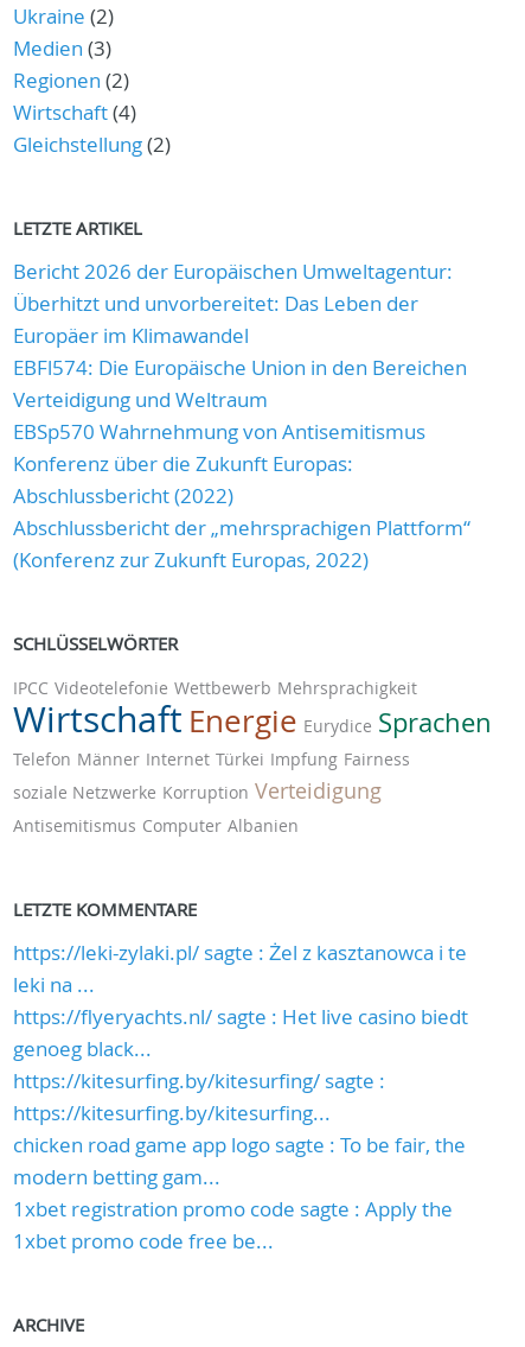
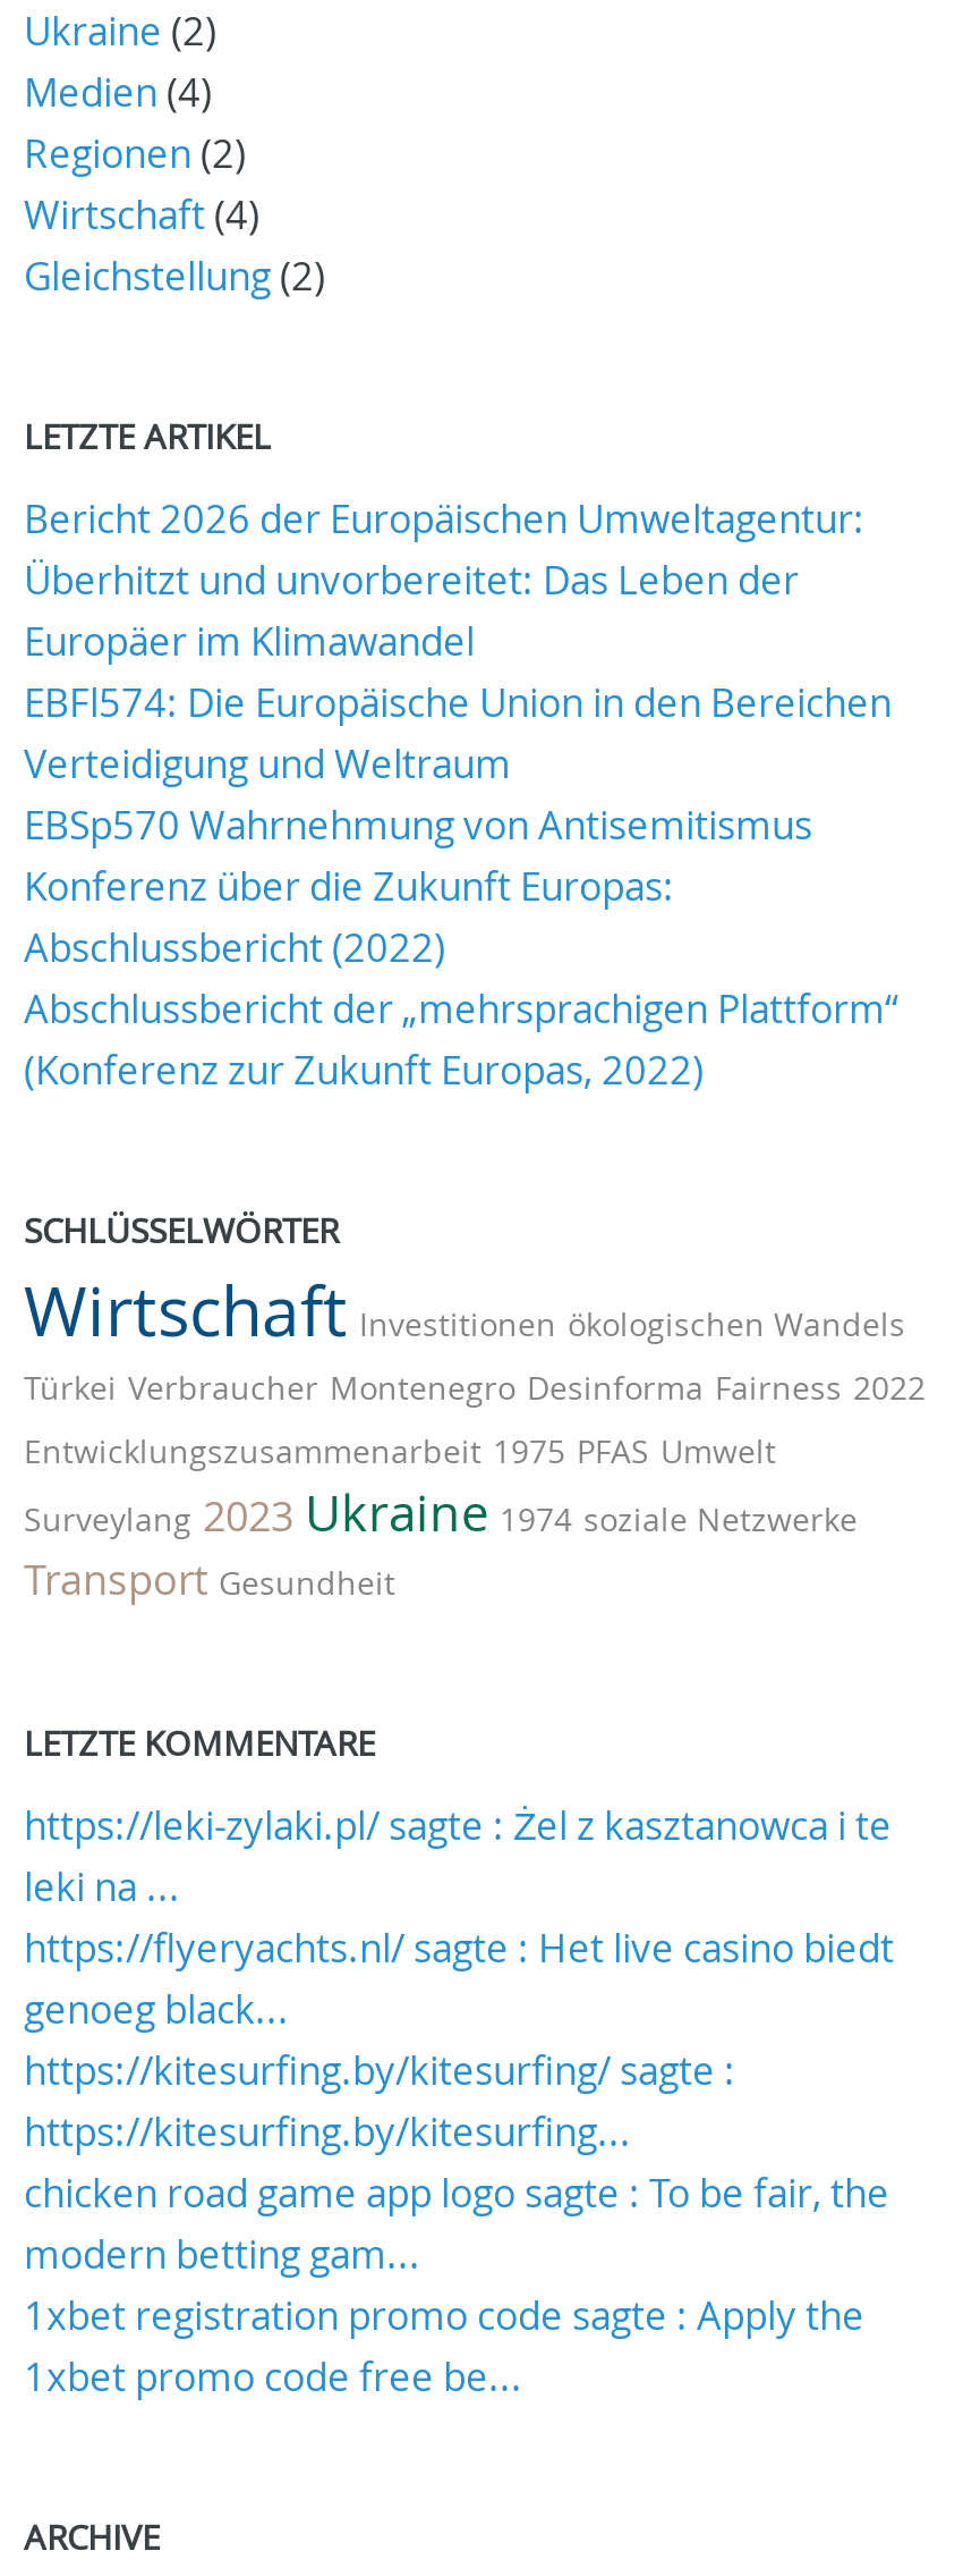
- Medien (3)
+ Medien (4)

- IPCC Videotelefonie Wettbewerb Mehrsprachigkeit
- Wirtschaft Energie Eurydice Sprachen
- Telefon Männer Internet Türkei Impfung Fairness
- soziale Netzwerke Korruption Verteidigung
- Antisemitismus Computer Albanien
+ Wirtschaft Investitionen ökologischen Wandels
+ Türkei Verbraucher Montenegro Desinforma Fairness 2022
+ Entwicklungszusammenarbeit 1975 PFAS Umwelt
+ Surveylang 2023 Ukraine 1974 soziale Netzwerke
+ Transport Gesundheit
